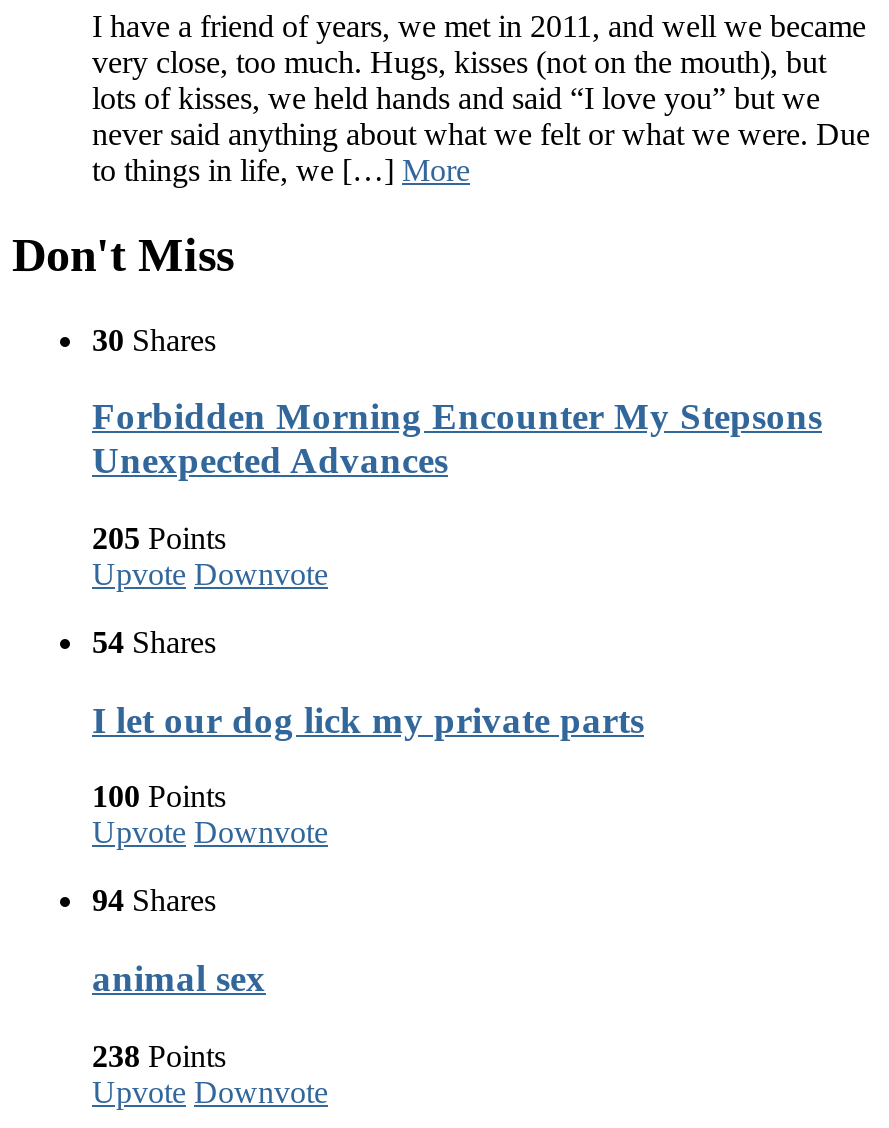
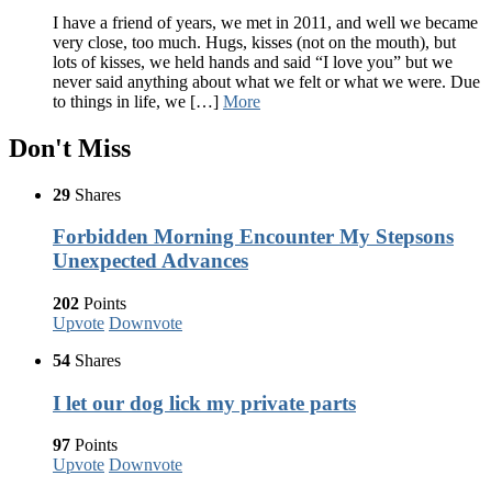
- 30 Shares
+ 29 Shares

- 205 Points
+ 202 Points

- 100 Points
- Upvote Downvote
- 94 Shares
- animal sex
- 238 Points
+ 97 Points
